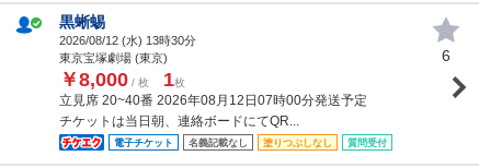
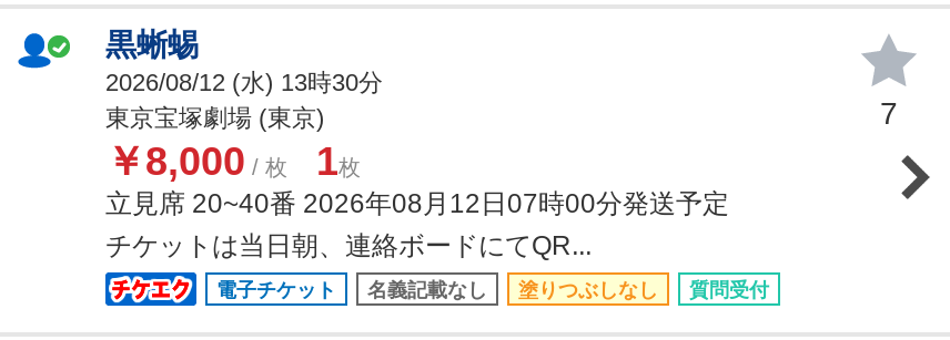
- 6
+ 7
